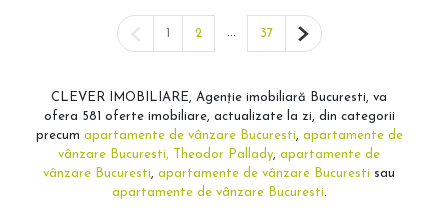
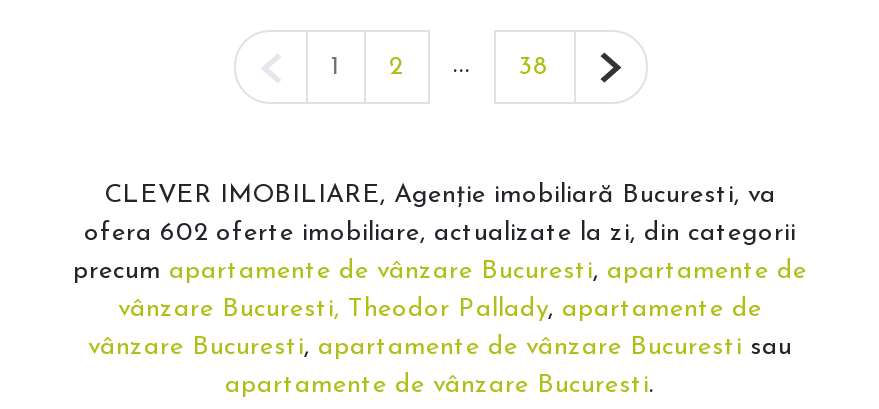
- 37
+ 38

- ofera 581 oferte imobiliare, actualizate la zi, din categorii
+ ofera 602 oferte imobiliare, actualizate la zi, din categorii
